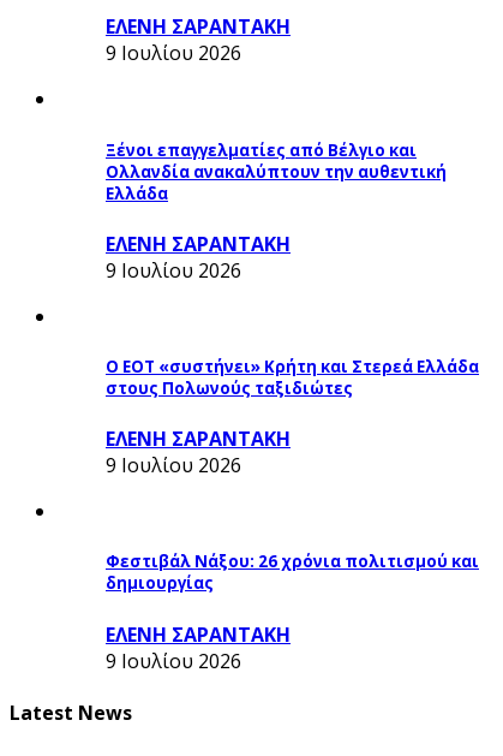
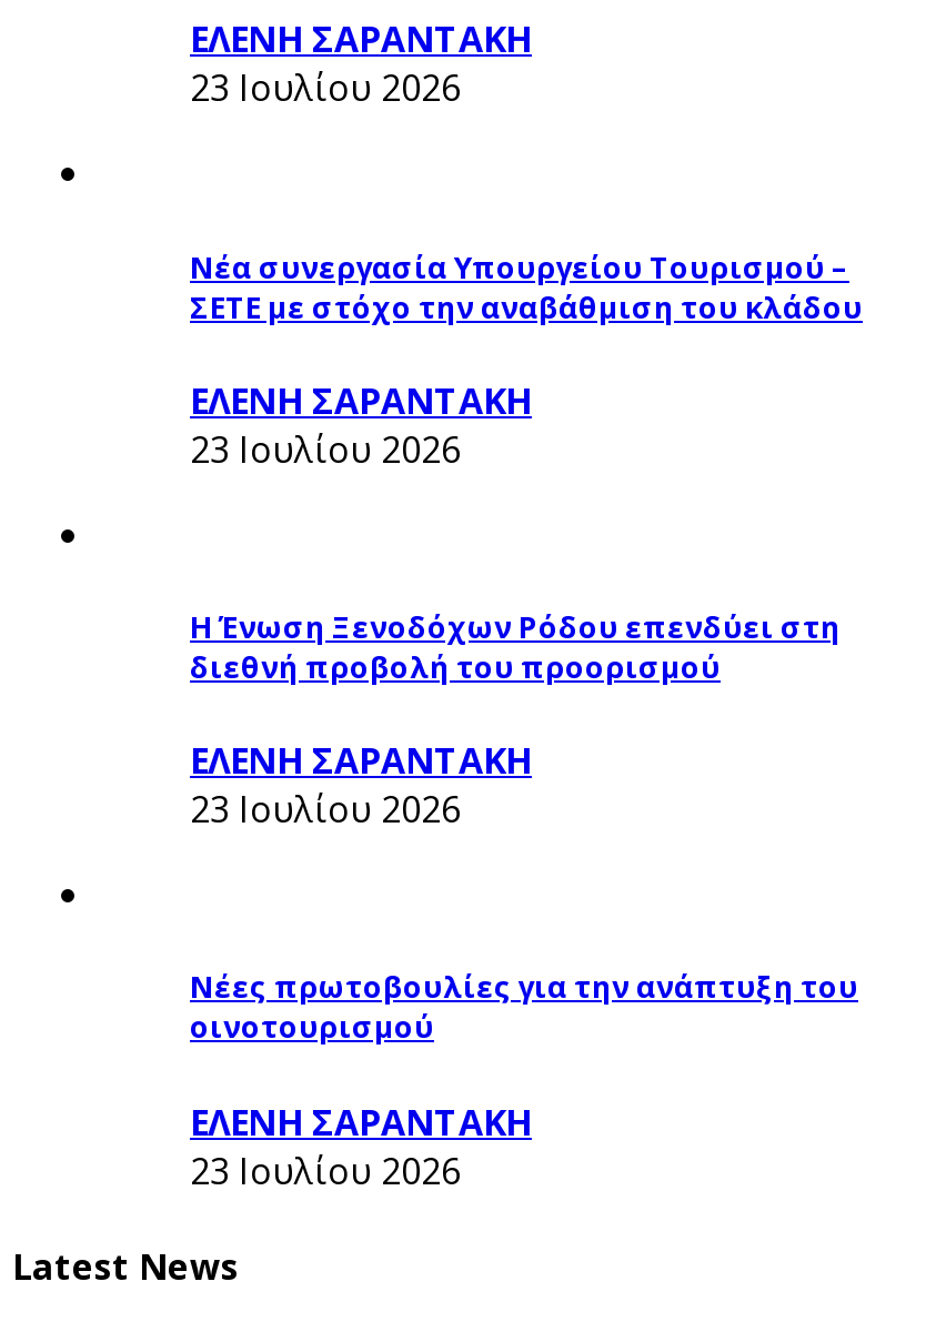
- 9 Ιουλίου 2026
+ 23 Ιουλίου 2026

- Ξένοι επαγγελματίες από Βέλγιο και
- Ολλανδία ανακαλύπτουν την αυθεντική
- Ελλάδα
+ Νέα συνεργασία Υπουργείου Τουρισμού –
+ ΣΕΤΕ με στόχο την αναβάθμιση του κλάδου

- 9 Ιουλίου 2026
+ 23 Ιουλίου 2026

- Ο ΕΟΤ «συστήνει» Κρήτη και Στερεά Ελλάδα
- στους Πολωνούς ταξιδιώτες
+ Η Ένωση Ξενοδόχων Ρόδου επενδύει στη
+ διεθνή προβολή του προορισμού

- 9 Ιουλίου 2026
+ 23 Ιουλίου 2026

- Φεστιβάλ Νάξου: 26 χρόνια πολιτισμού και
- δημιουργίας
+ Νέες πρωτοβουλίες για την ανάπτυξη του
+ οινοτουρισμού

- 9 Ιουλίου 2026
+ 23 Ιουλίου 2026
